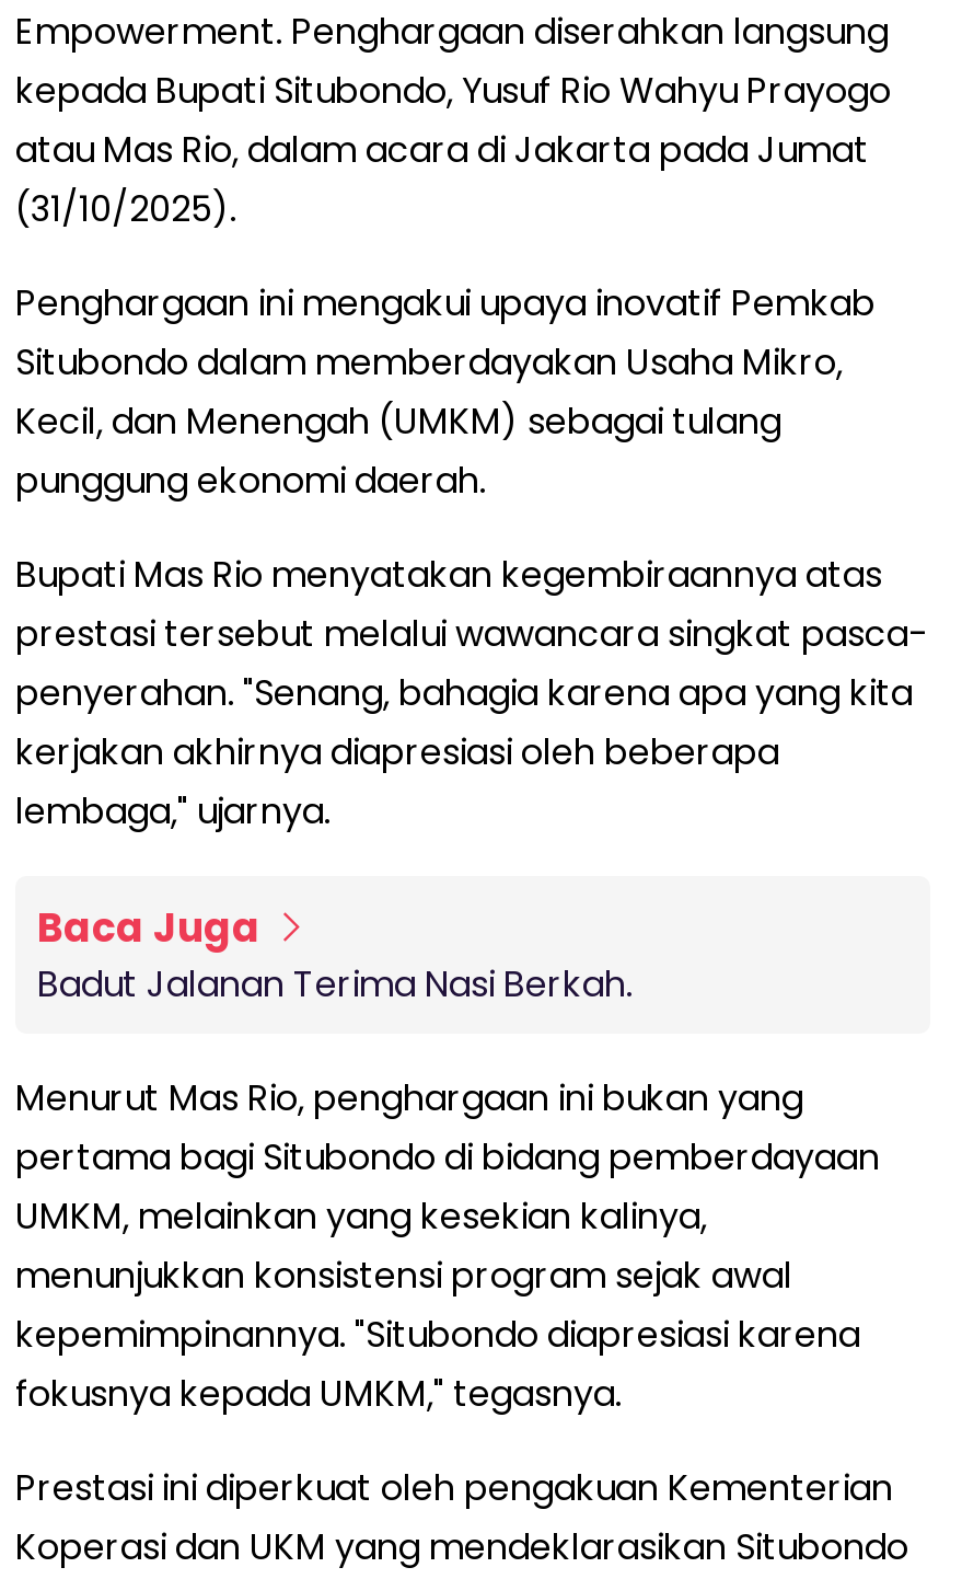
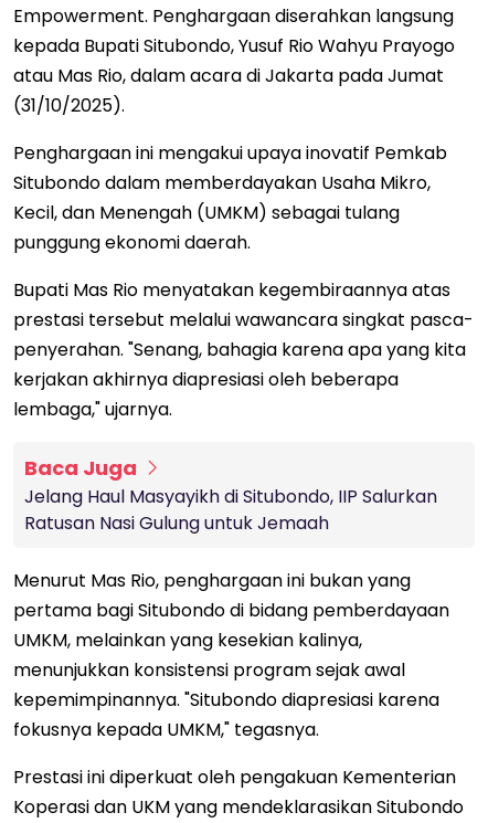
- Badut Jalanan Terima Nasi Berkah.
+ Jelang Haul Masyayikh di Situbondo, IIP Salurkan
+ Ratusan Nasi Gulung untuk Jemaah
